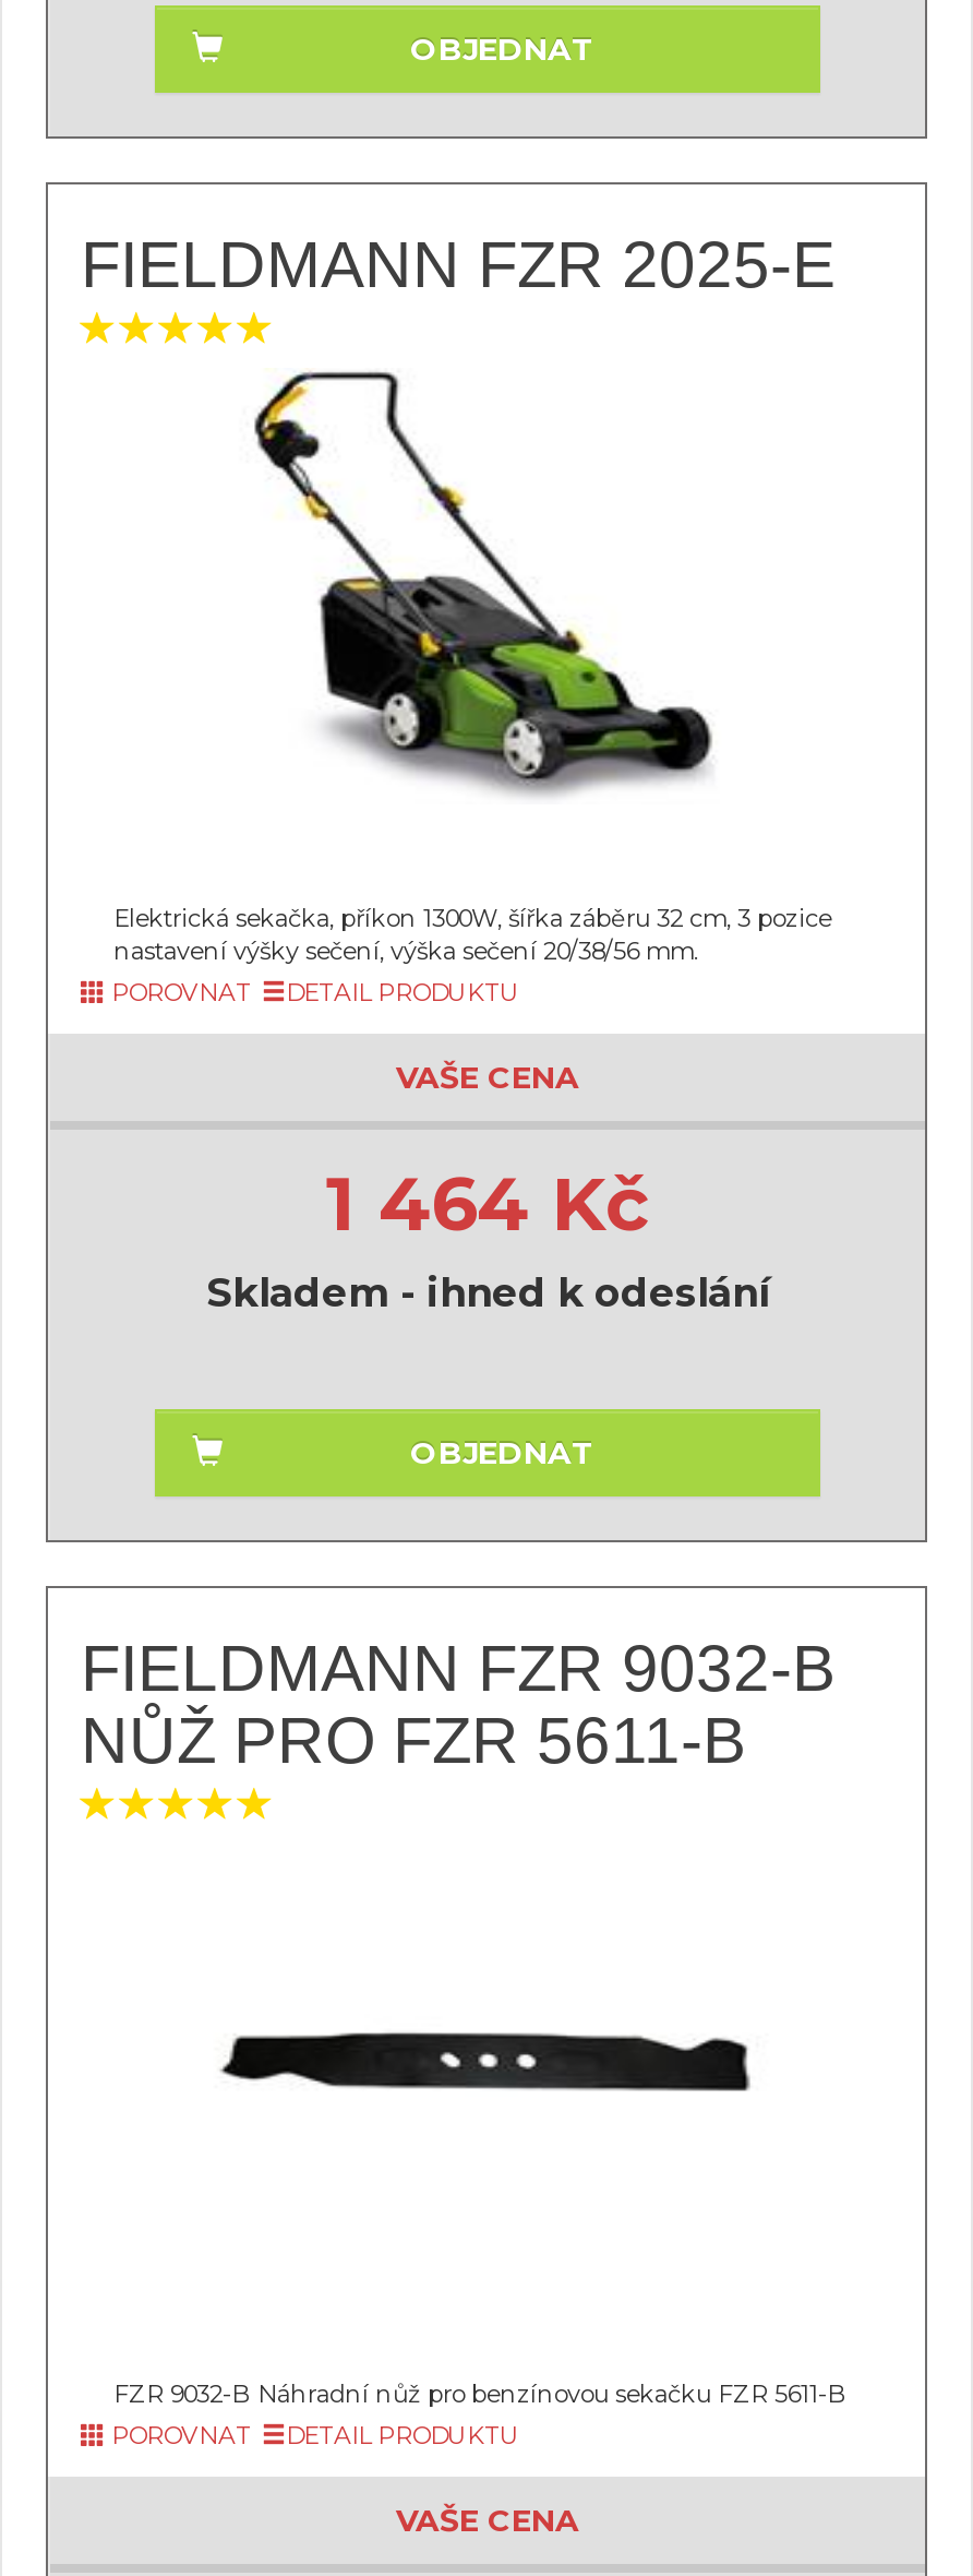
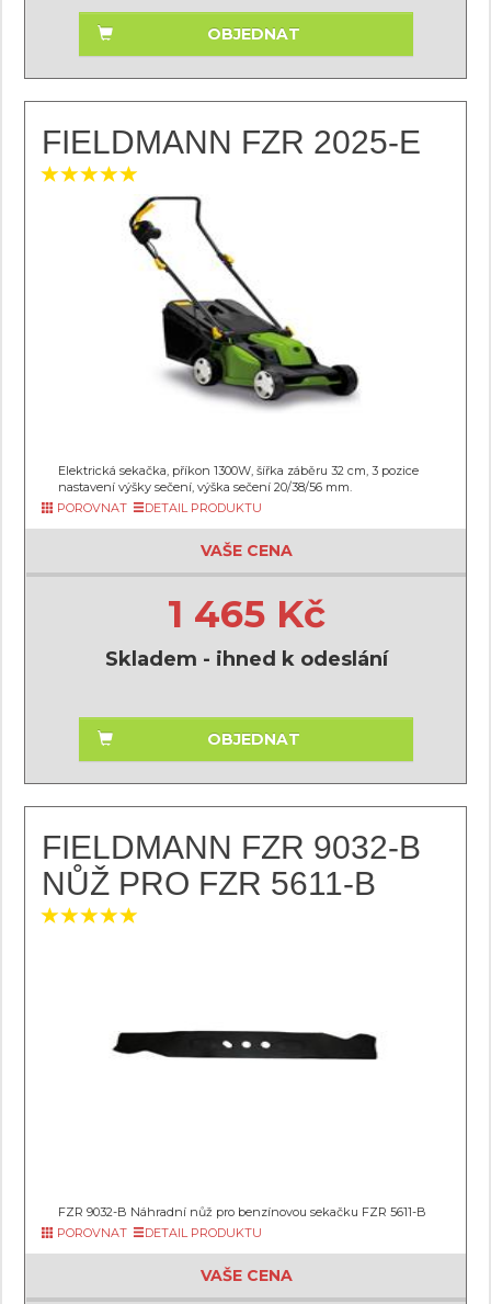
- 1 464 Kč
+ 1 465 Kč
